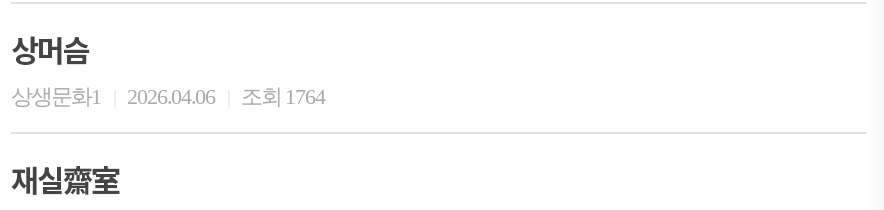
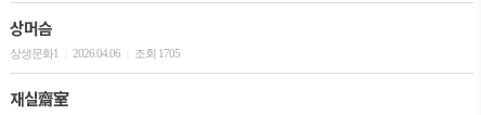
- 상생문화1 2026.04.06 조회 1764
+ 상생문화1 2026.04.06 조회 1705
